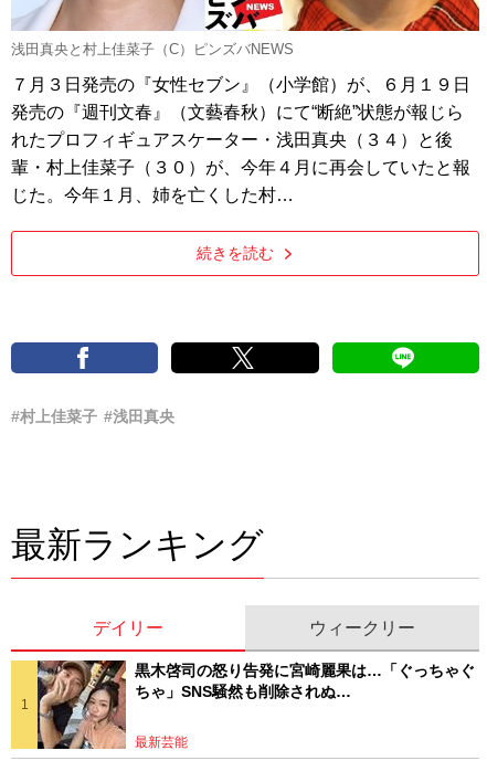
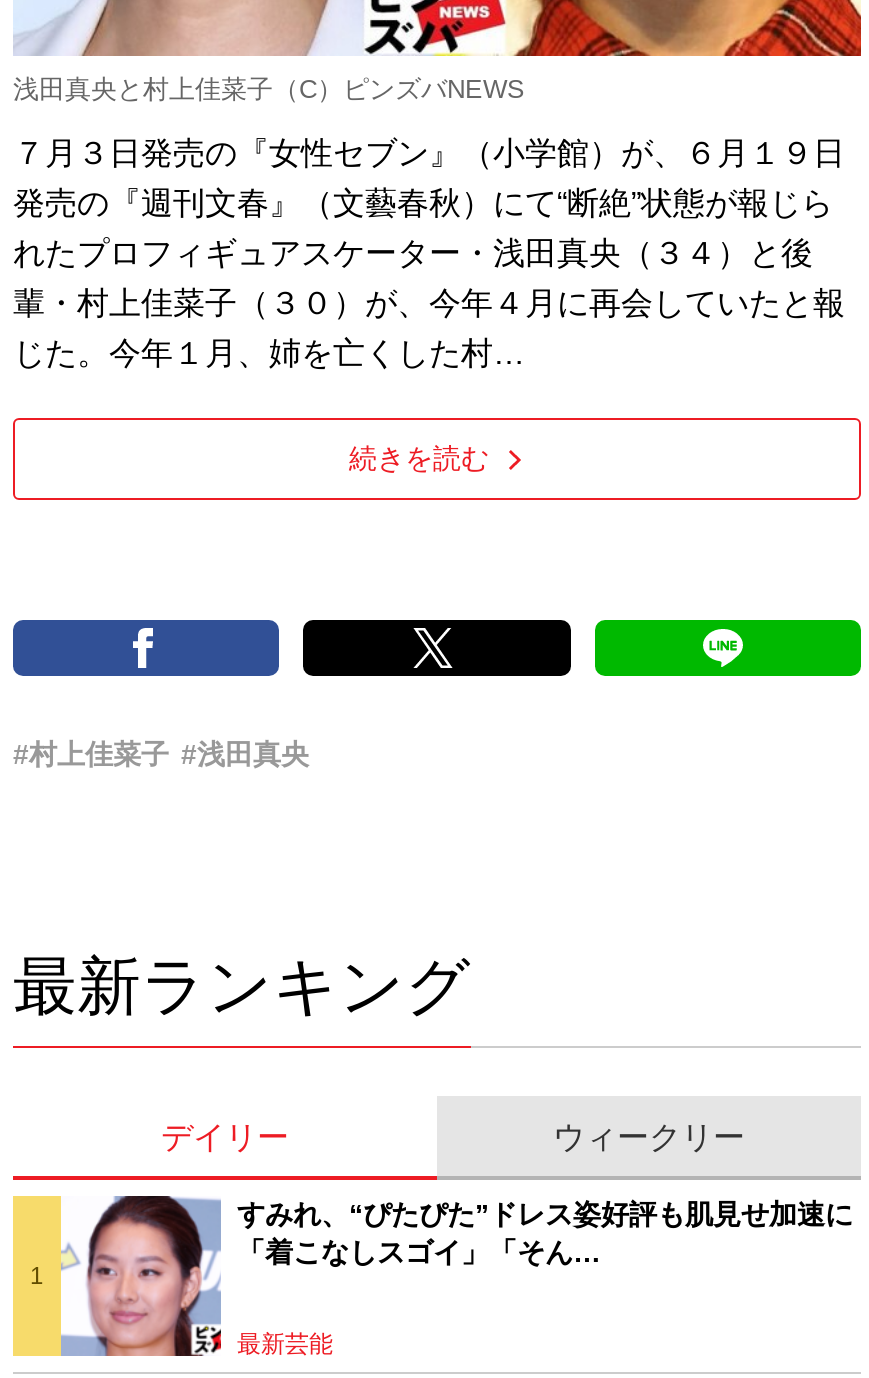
- [image]
- 黒木啓司の怒り告発に宮崎麗果は…「ぐっちゃぐ
- ちゃ」SNS騒然も削除されぬ…
+ [image]
+ すみれ、“ぴたぴた”ドレス姿好評も肌見せ加速に
+ 「着こなしスゴイ」「そん…
